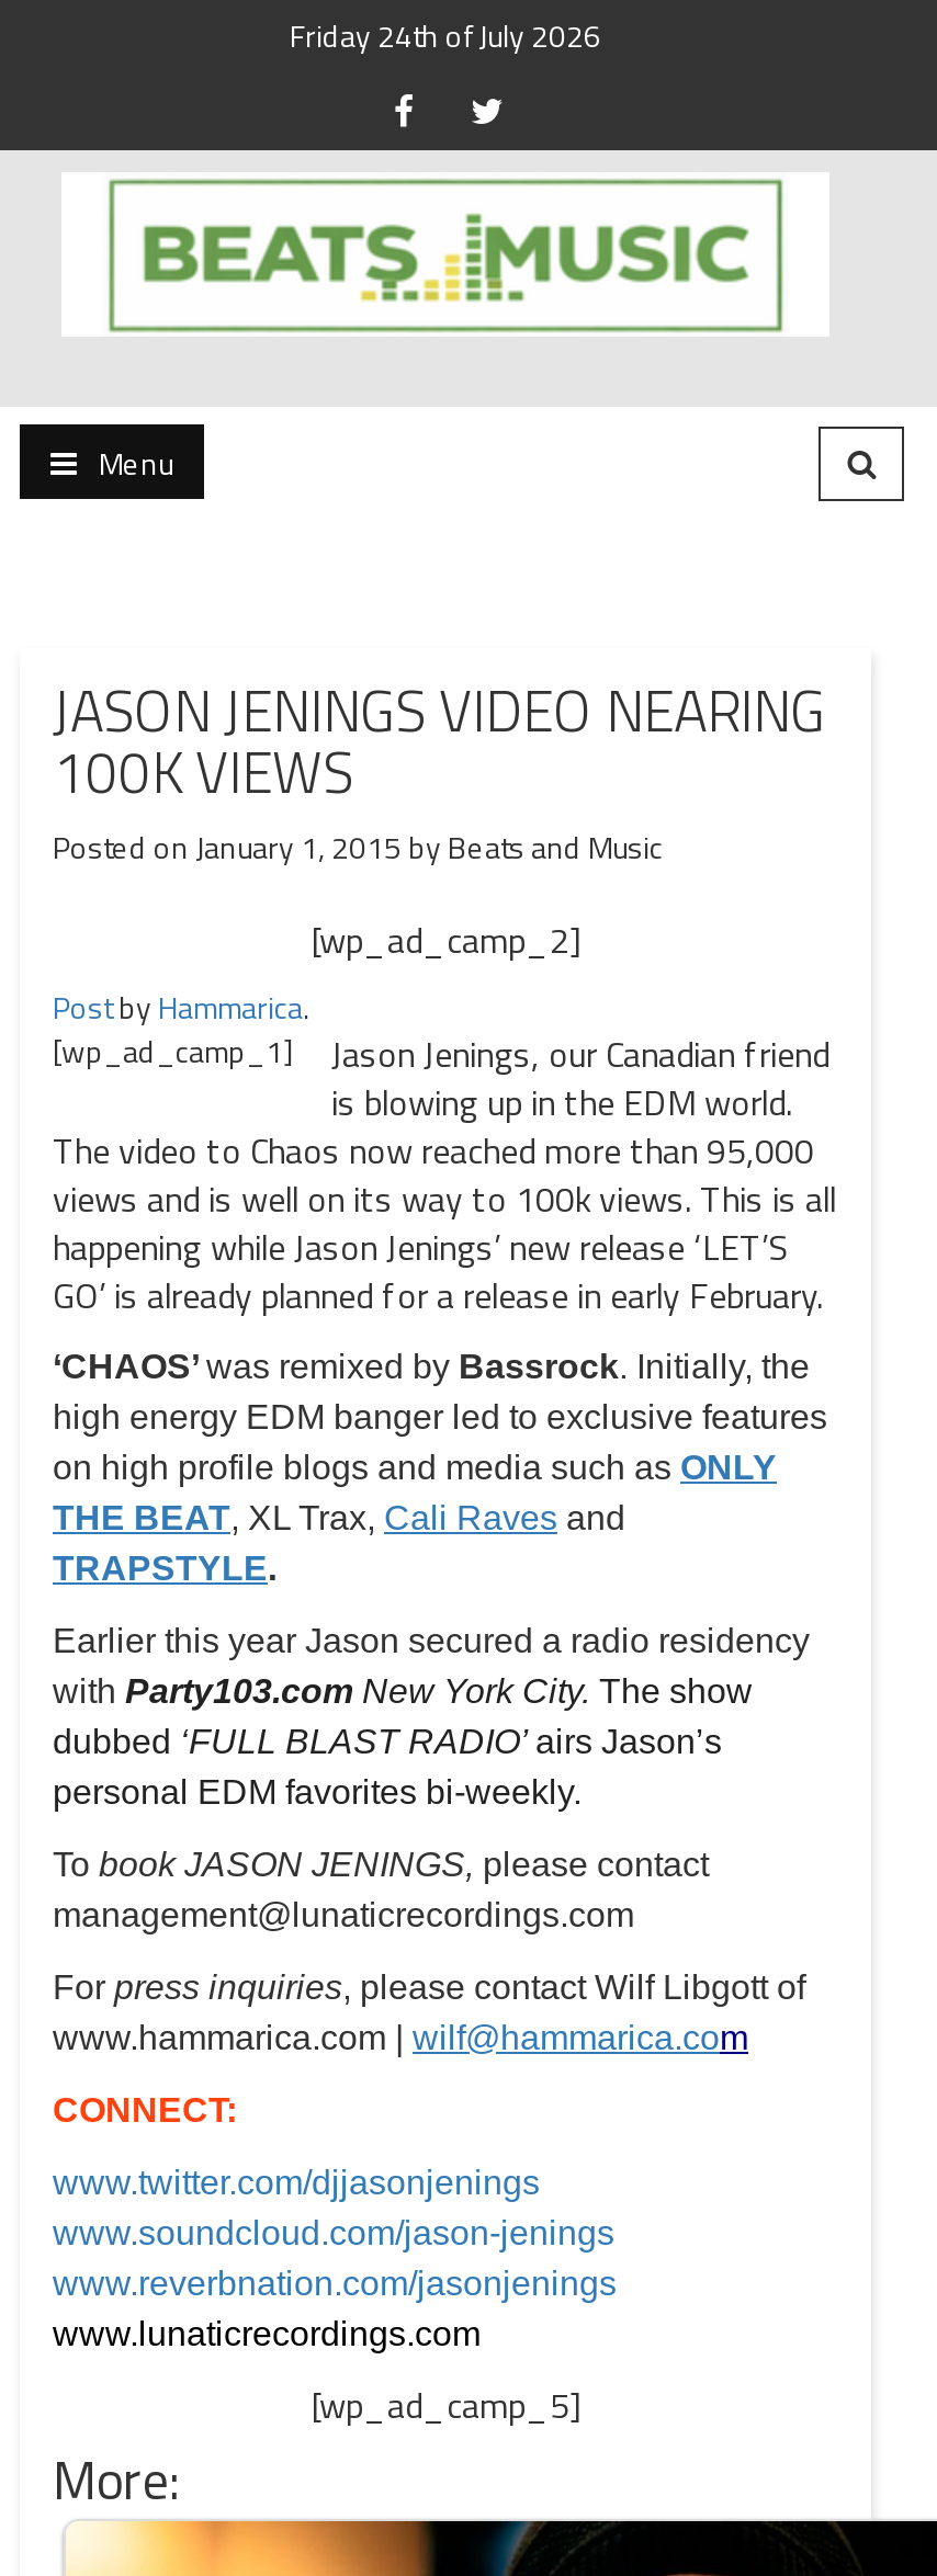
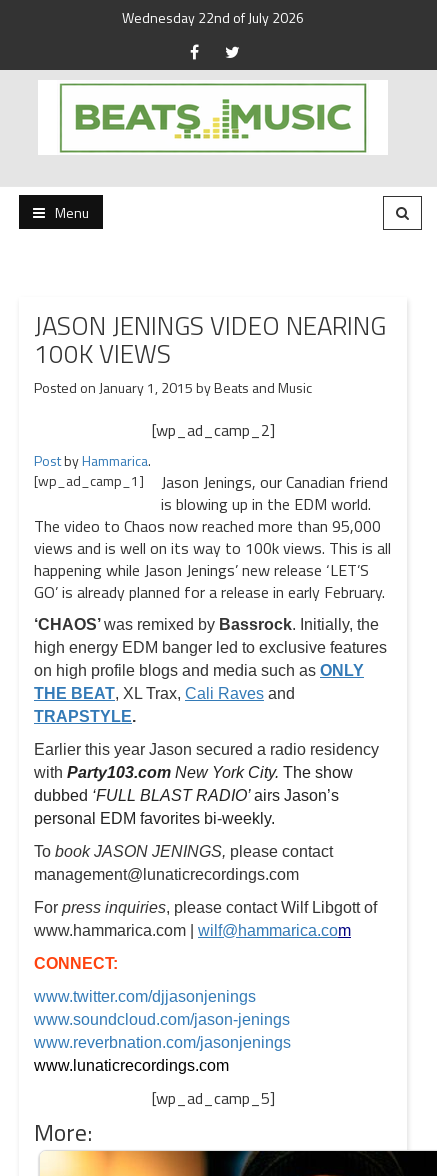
- Friday 24th of July 2026
+ Wednesday 22nd of July 2026
